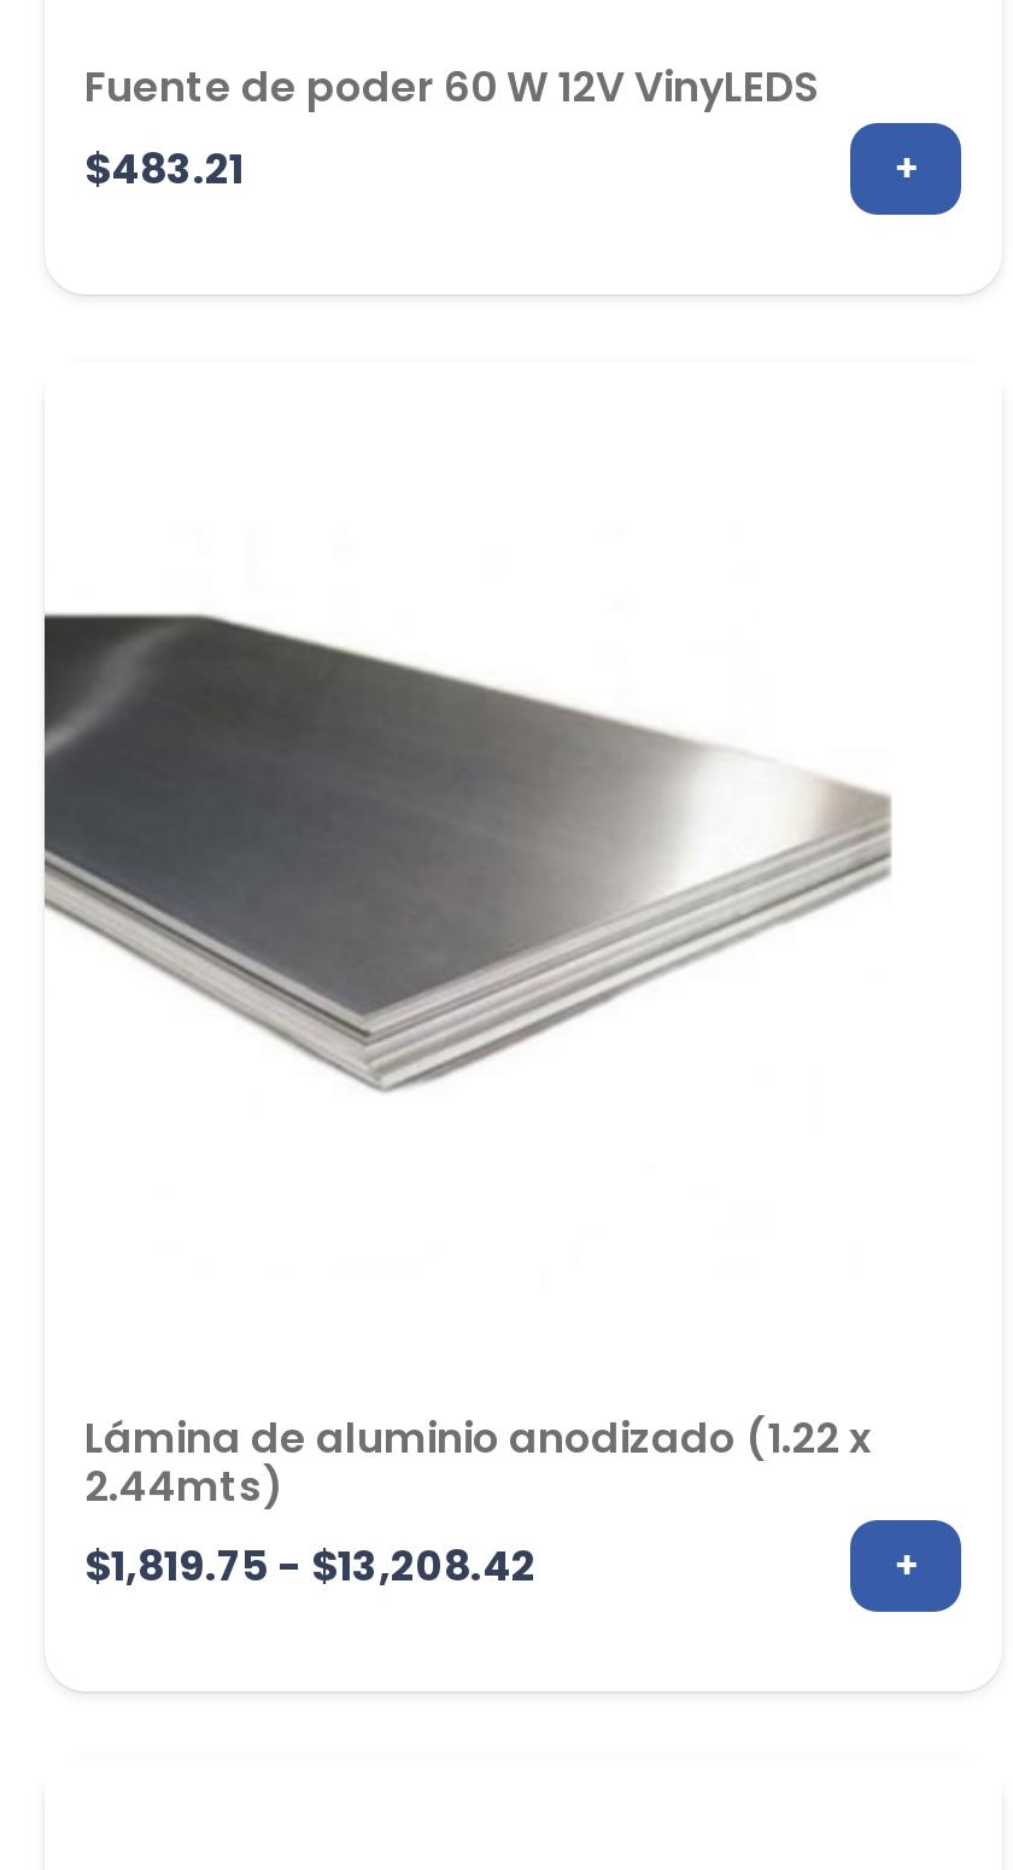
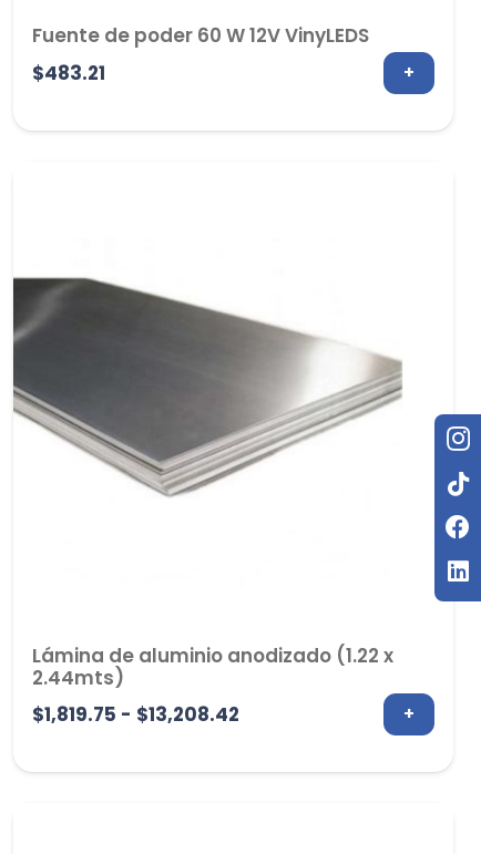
+ [image]
